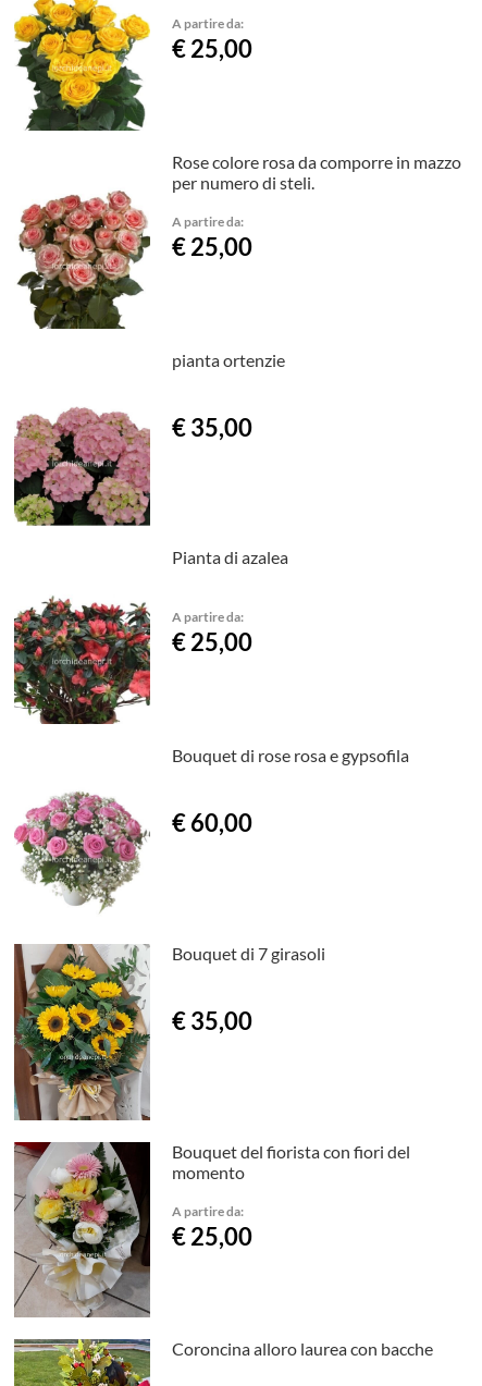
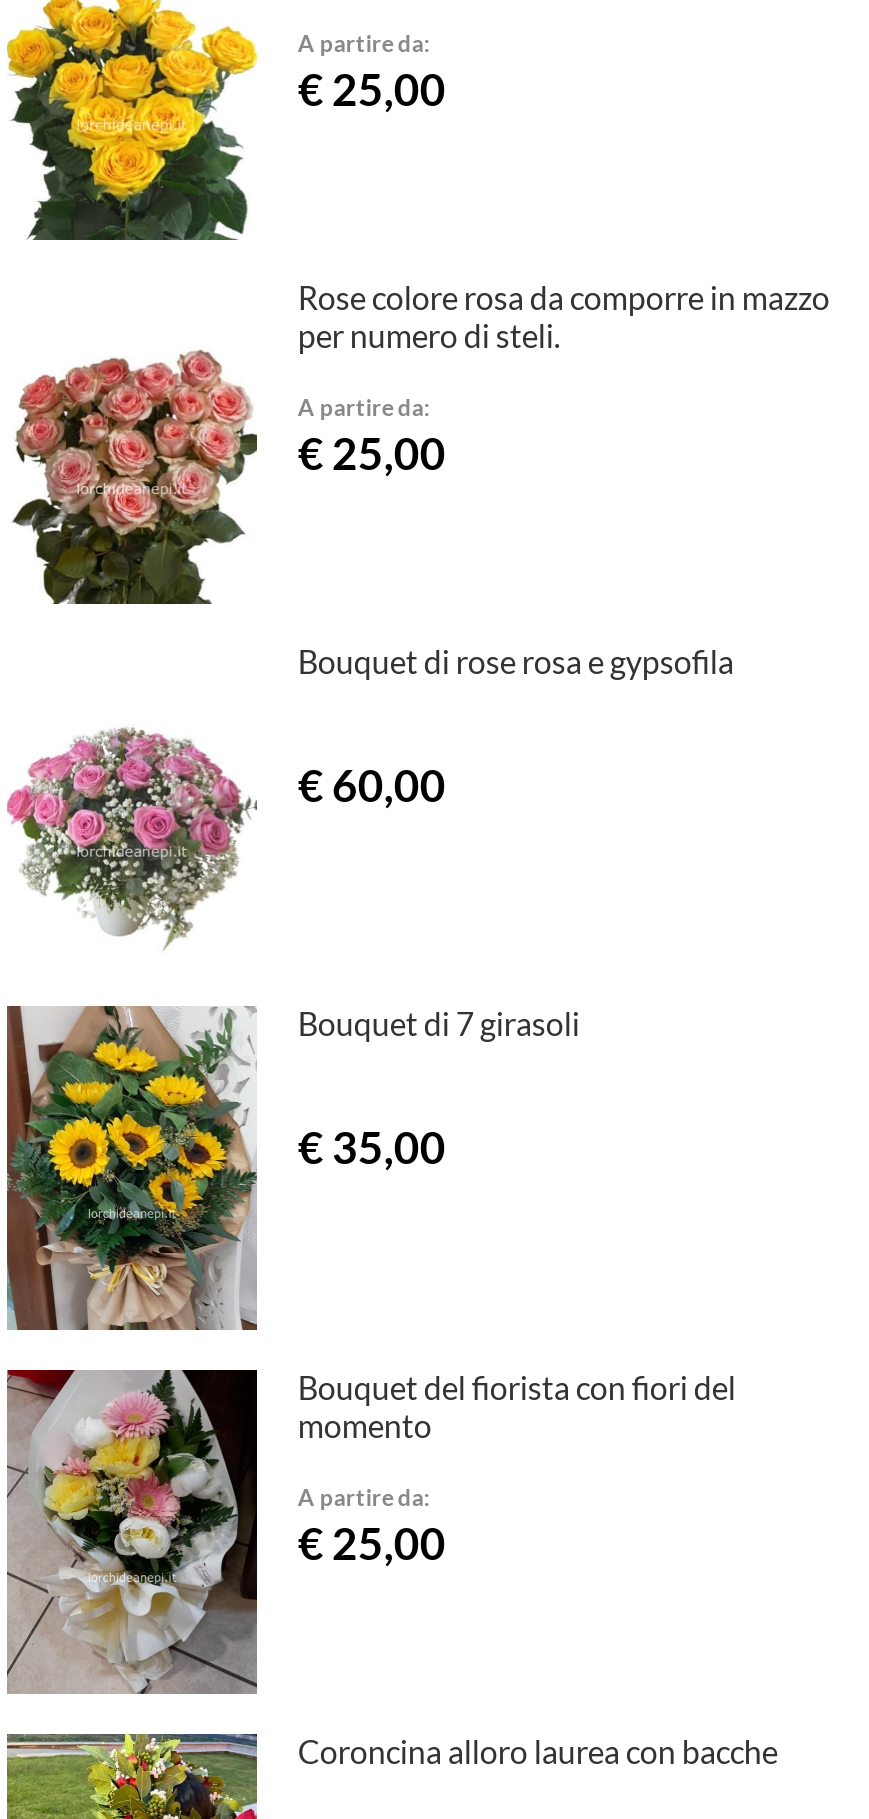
- [image]
- pianta ortenzie
- € 35,00

- [image]
- Pianta di azalea
- A partire da:
- € 25,00
